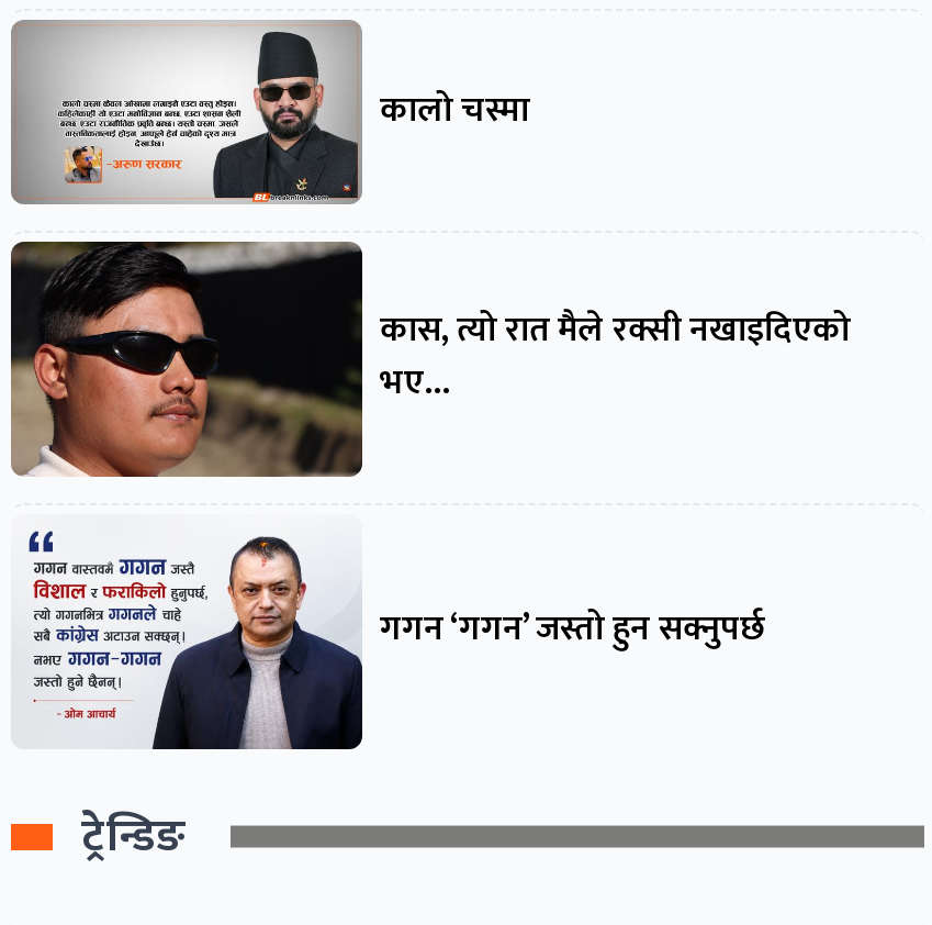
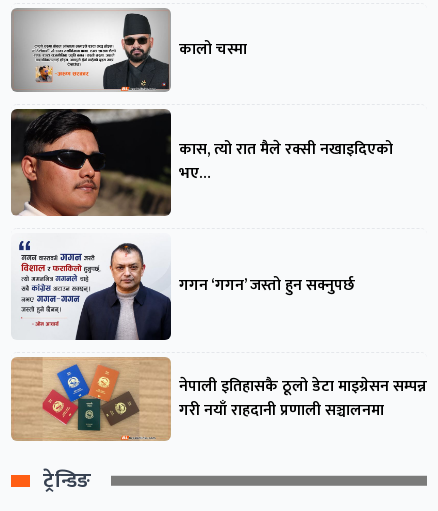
+ [image]
+ नेपाली इतिहासकै ठूलो डेटा माइग्रेसन सम्पन्न
+ गरी नयाँ राहदानी प्रणाली सञ्चालनमा
